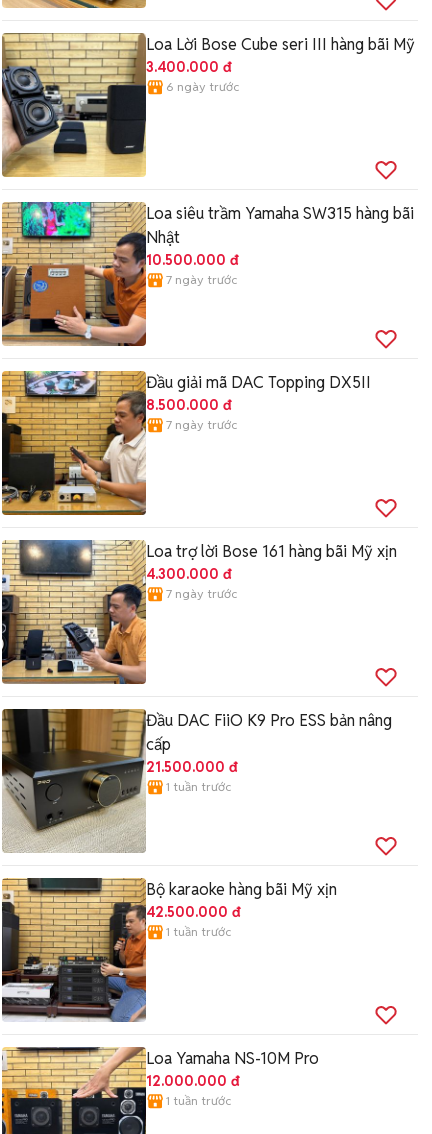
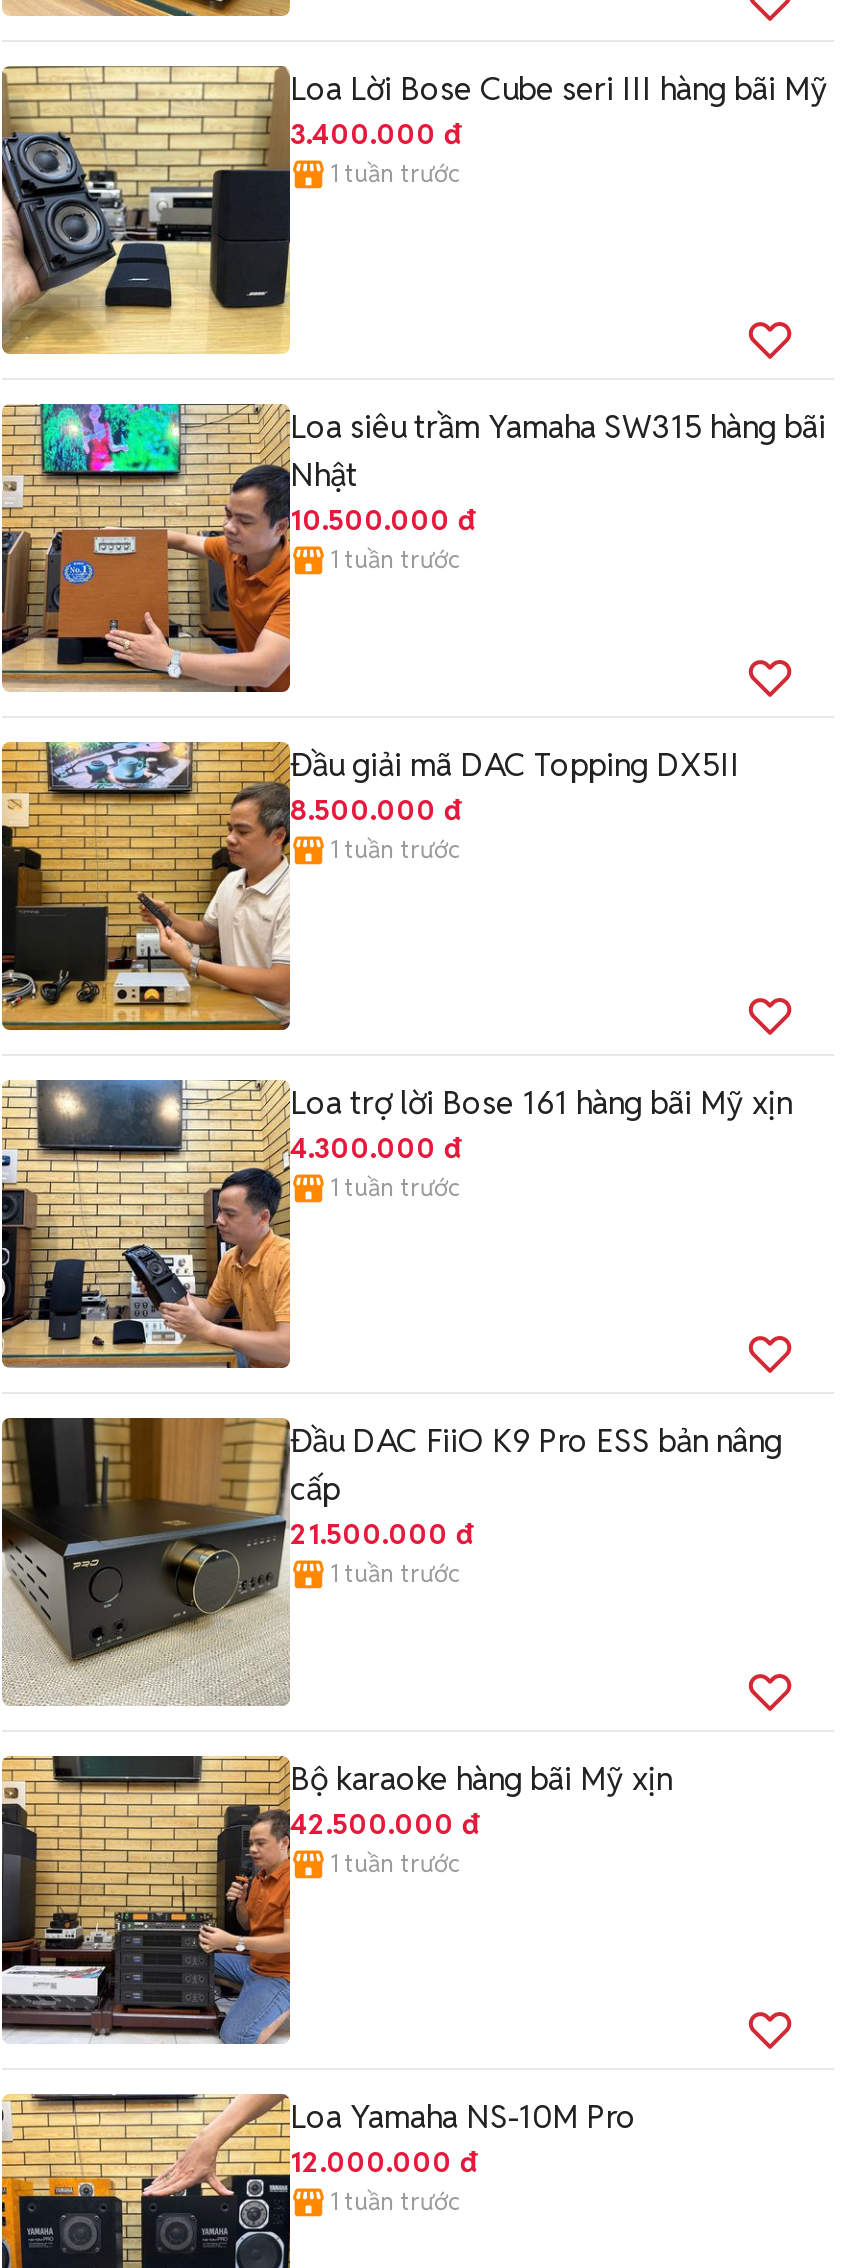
- 6 ngày trước
+ 1 tuần trước

- 7 ngày trước
+ 1 tuần trước

- 7 ngày trước
+ 1 tuần trước

- 7 ngày trước
+ 1 tuần trước
